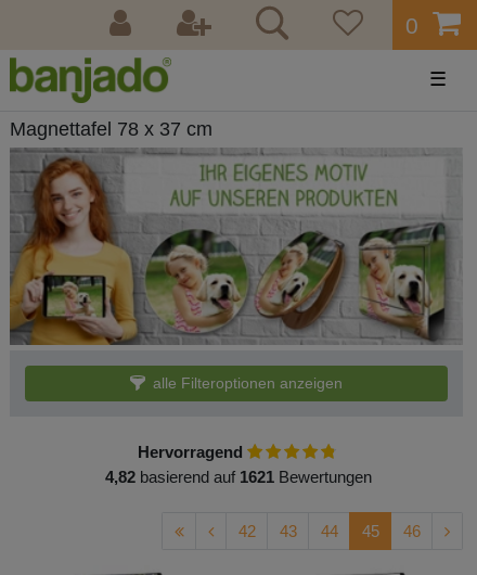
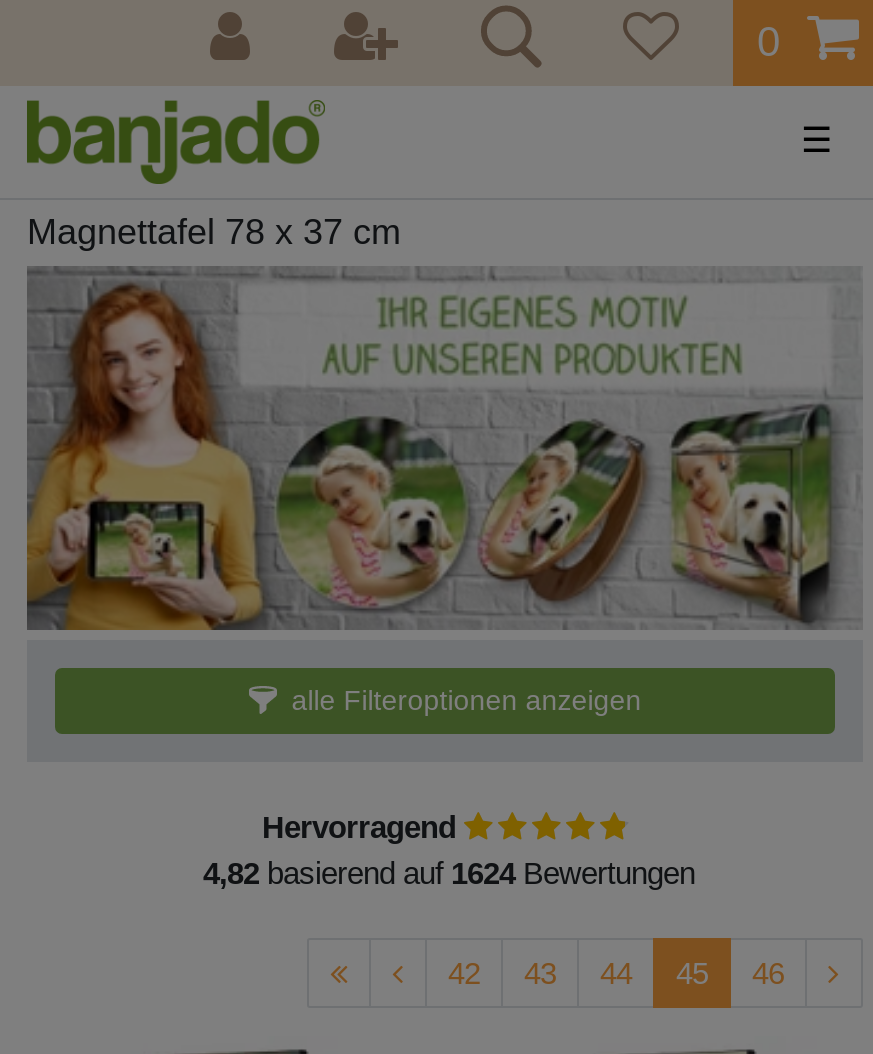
- 4,82 basierend auf 1621 Bewertungen
+ 4,82 basierend auf 1624 Bewertungen
